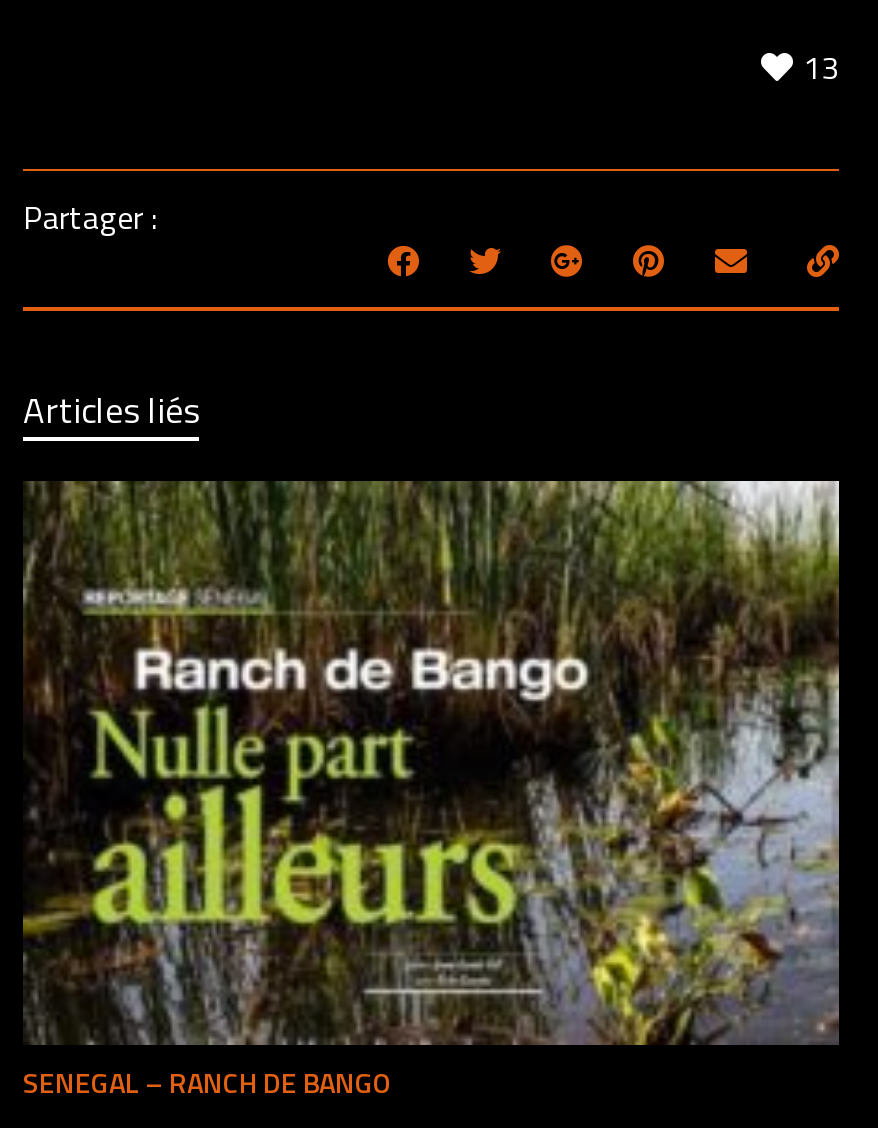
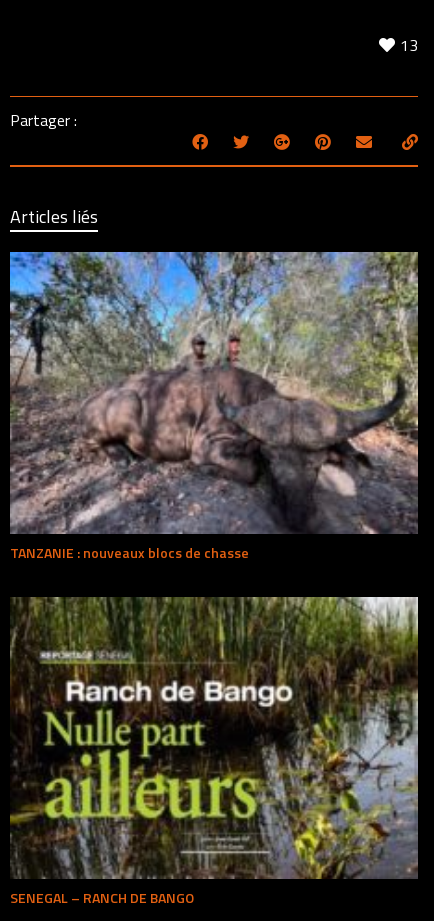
+ [image]
+ TANZANIE : nouveaux blocs de chasse
